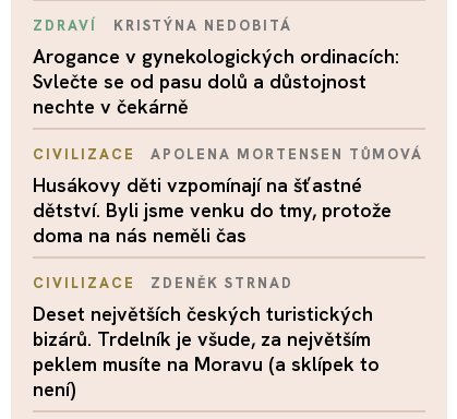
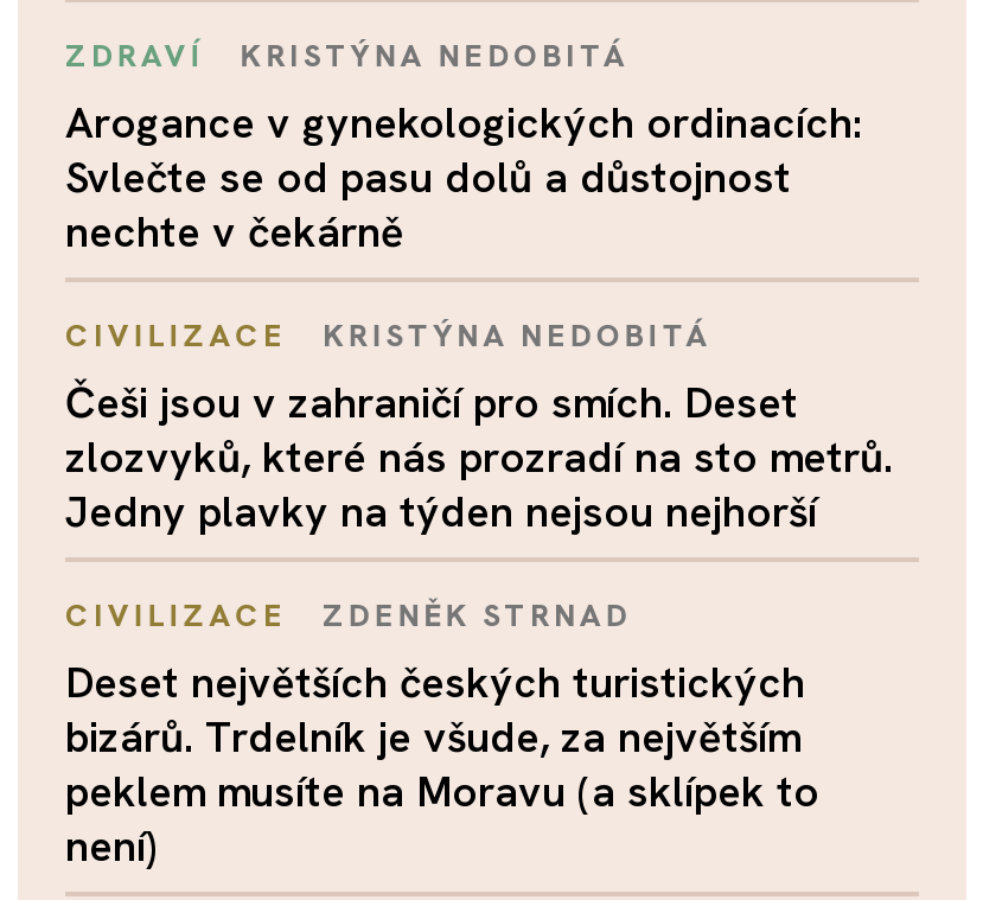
- APOLENA MORTENSEN TŮMOVÁ
- Husákovy děti vzpomínají na šťastné
- dětství. Byli jsme venku do tmy, protože
- doma na nás neměli čas
+ KRISTÝNA NEDOBITÁ
+ Češi jsou v zahraničí pro smích. Deset
+ zlozvyků, které nás prozradí na sto metrů.
+ Jedny plavky na týden nejsou nejhorší
